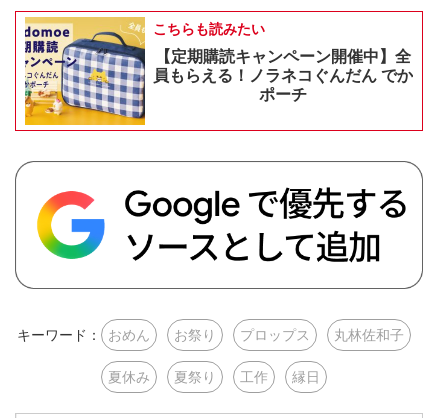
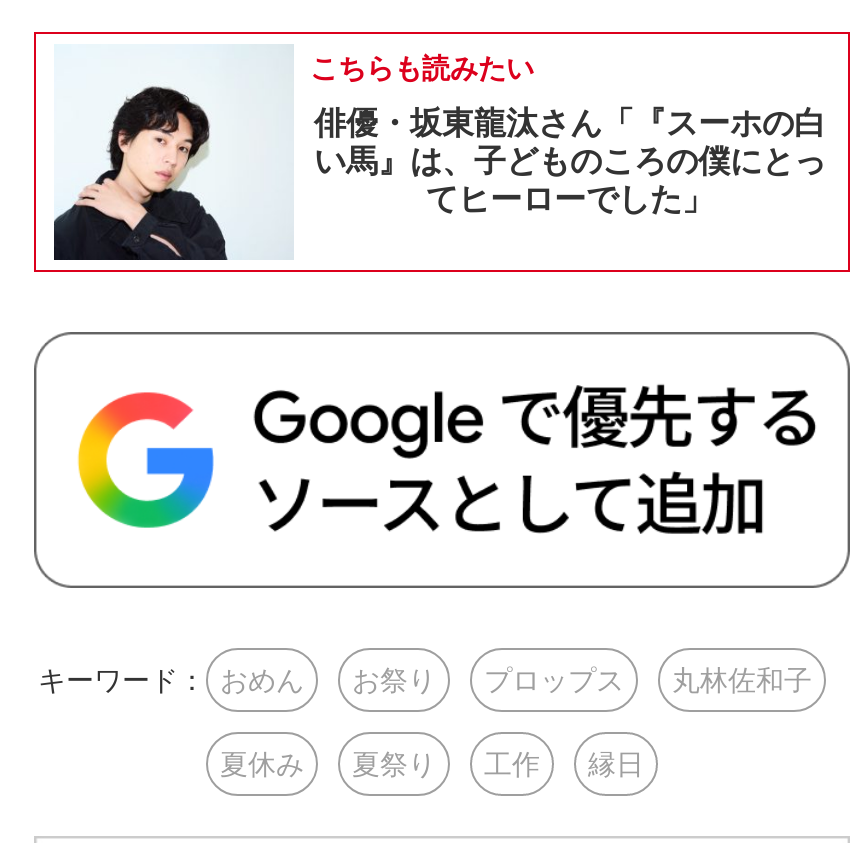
- [image]
- 【定期購読キャンペーン開催中】全
- 員もらえる！ノラネコぐんだん でか
- ポーチ
+ [image]
+ 俳優・坂東龍汰さん「『スーホの白
+ い馬』は、子どものころの僕にとっ
+ てヒーローでした」
